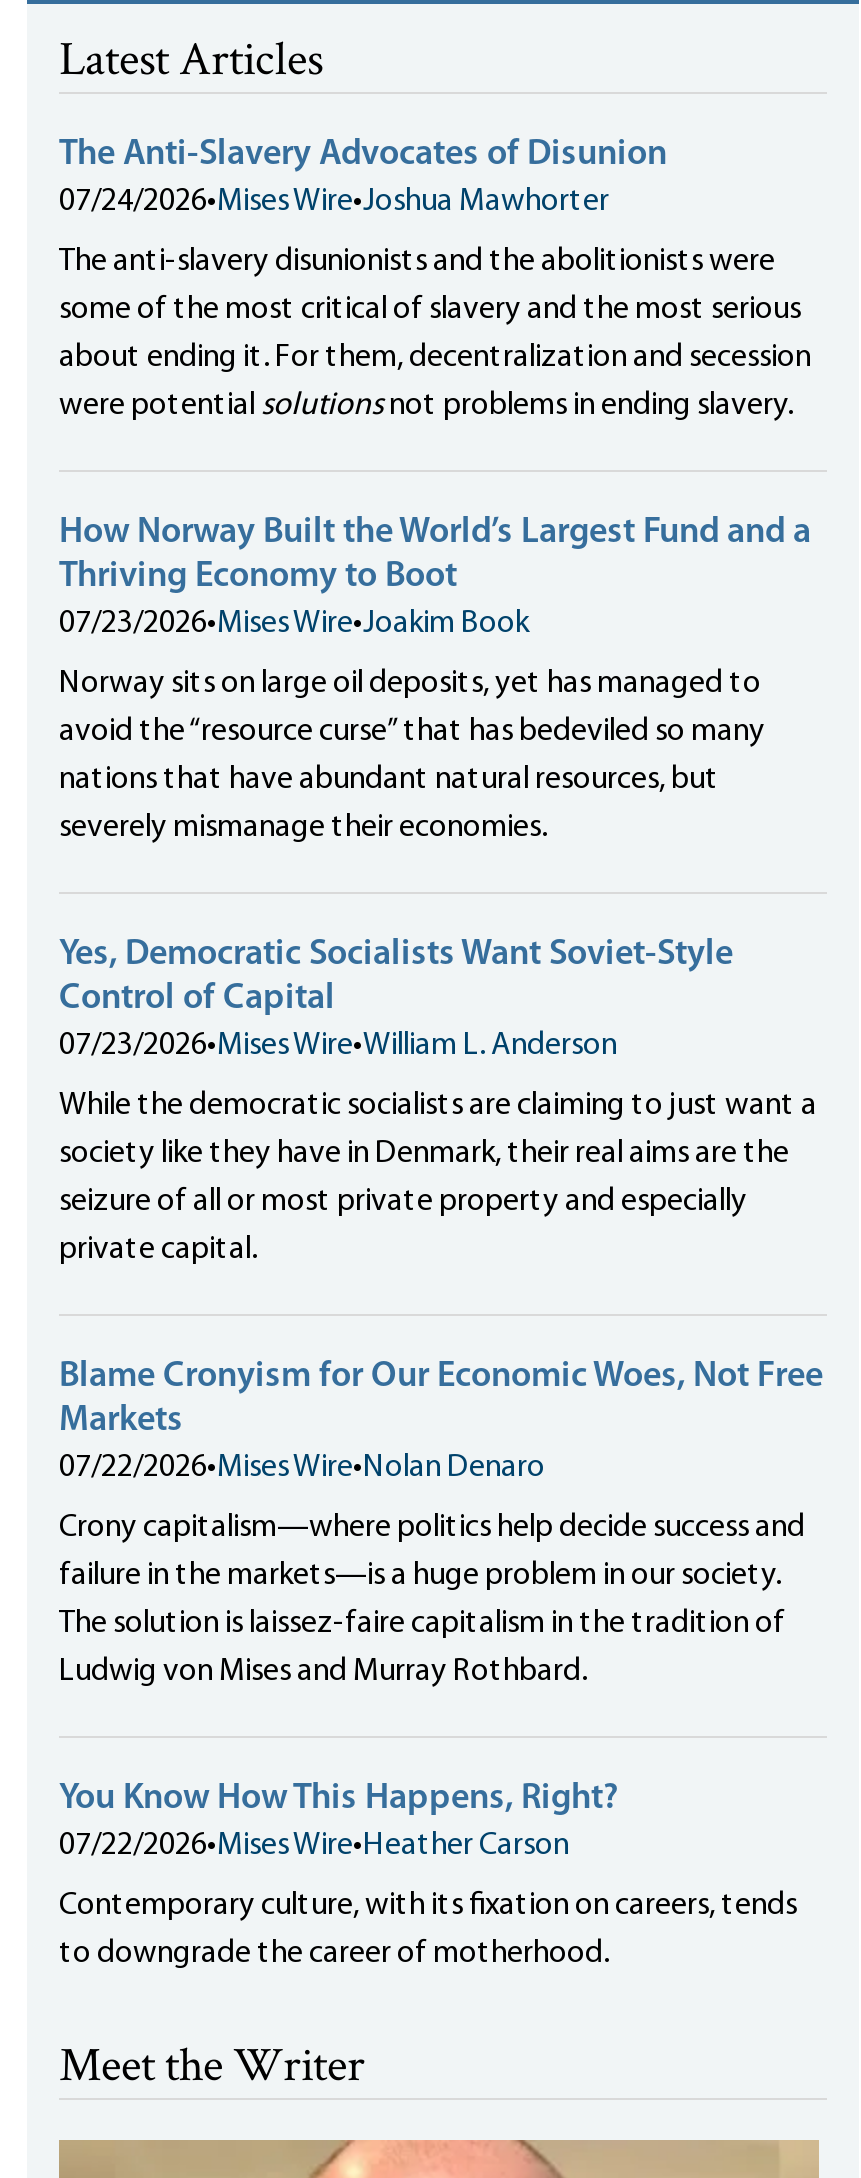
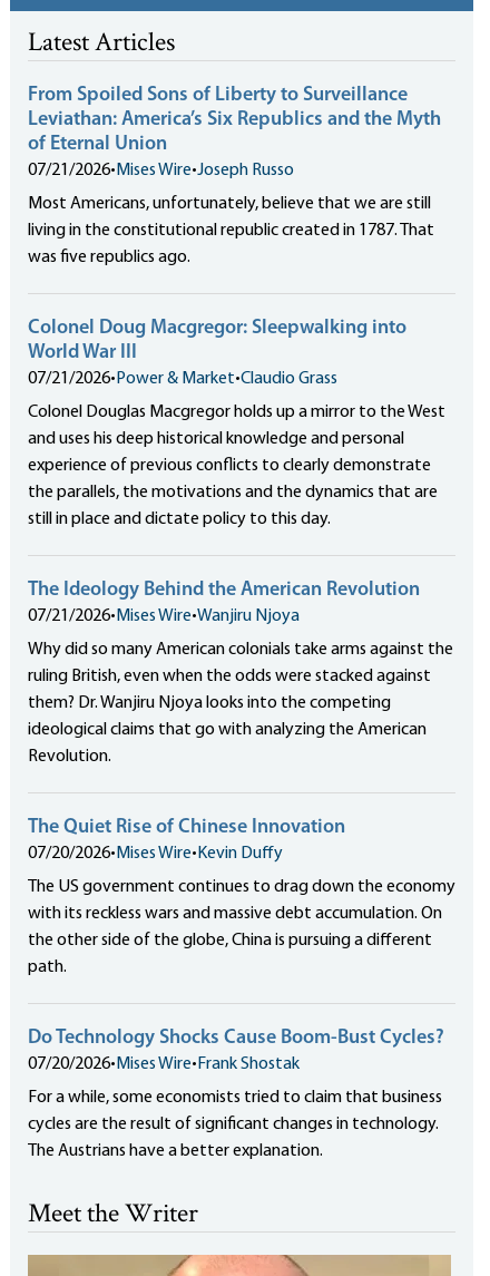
- The Anti-Slavery Advocates of Disunion
- 07/24/2026•Mises Wire•Joshua Mawhorter
- The anti-slavery disunionists and the abolitionists were
- some of the most critical of slavery and the most serious
- about ending it. For them, decentralization and secession
- were potential solutions not problems in ending slavery.
- How Norway Built the World’s Largest Fund and a
- Thriving Economy to Boot
- 07/23/2026•Mises Wire•Joakim Book
- Norway sits on large oil deposits, yet has managed to
- avoid the “resource curse” that has bedeviled so many
- nations that have abundant natural resources, but
- severely mismanage their economies.
- Yes, Democratic Socialists Want Soviet-Style
- Control of Capital
- 07/23/2026•Mises Wire•William L. Anderson
- While the democratic socialists are claiming to just want a
- society like they have in Denmark, their real aims are the
- seizure of all or most private property and especially
- private capital.
- Blame Cronyism for Our Economic Woes, Not Free
- Markets
- 07/22/2026•Mises Wire•Nolan Denaro
- Crony capitalism—where politics help decide success and
- failure in the markets—is a huge problem in our society.
- The solution is laissez-faire capitalism in the tradition of
- Ludwig von Mises and Murray Rothbard.
- You Know How This Happens, Right?
- 07/22/2026•Mises Wire•Heather Carson
- Contemporary culture, with its fixation on careers, tends
- to downgrade the career of motherhood.
+ From Spoiled Sons of Liberty to Surveillance
+ Leviathan: America’s Six Republics and the Myth
+ of Eternal Union
+ 07/21/2026• Mises Wire•Joseph Russo
+ Most Americans, unfortunately, believe that we are still
+ living in the constitutional republic created in 1787. That
+ was five republics ago.
+ Colonel Doug Macgregor: Sleepwalking into
+ World War III
+ 07/21/2026• Power & Market•Claudio Grass
+ Colonel Douglas Macgregor holds up a mirror to the West
+ and uses his deep historical knowledge and personal
+ experience of previous conflicts to clearly demonstrate
+ the parallels, the motivations and the dynamics that are
+ still in place and dictate policy to this day.
+ The Ideology Behind the American Revolution
+ 07/21/2026• Mises Wire•Wanjiru Njoya
+ Why did so many American colonials take arms against the
+ ruling British, even when the odds were stacked against
+ them? Dr. Wanjiru Njoya looks into the competing
+ ideological claims that go with analyzing the American
+ Revolution.
+ The Quiet Rise of Chinese Innovation
+ 07/20/2026• Mises Wire• Kevin Duffy
+ The US government continues to drag down the economy
+ with its reckless wars and massive debt accumulation. On
+ the other side of the globe, China is pursuing a different
+ path.
+ Do Technology Shocks Cause Boom-Bust Cycles?
+ 07/20/2026• Mises Wire• Frank Shostak
+ For a while, some economists tried to claim that business
+ cycles are the result of significant changes in technology.
+ The Austrians have a better explanation.
